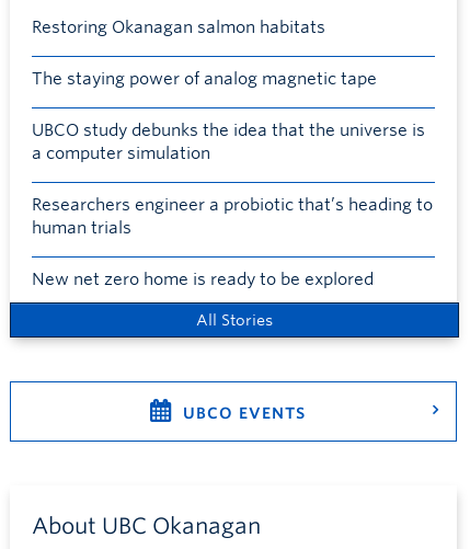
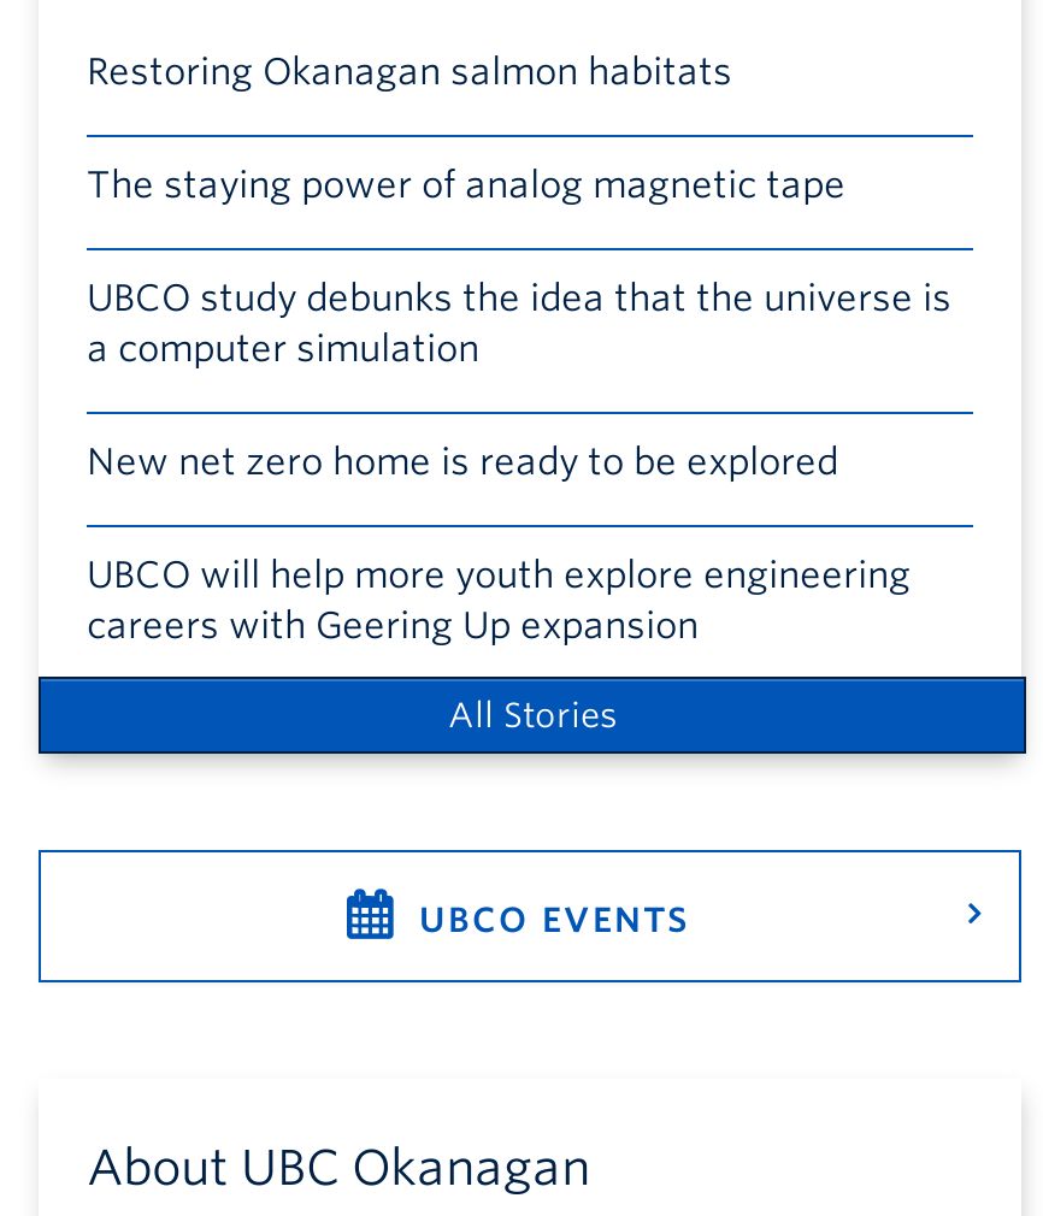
- Researchers engineer a probiotic that’s heading to
- human trials

moved up: New net zero home is ready to be explored

+ UBCO will help more youth explore engineering
+ careers with Geering Up expansion
